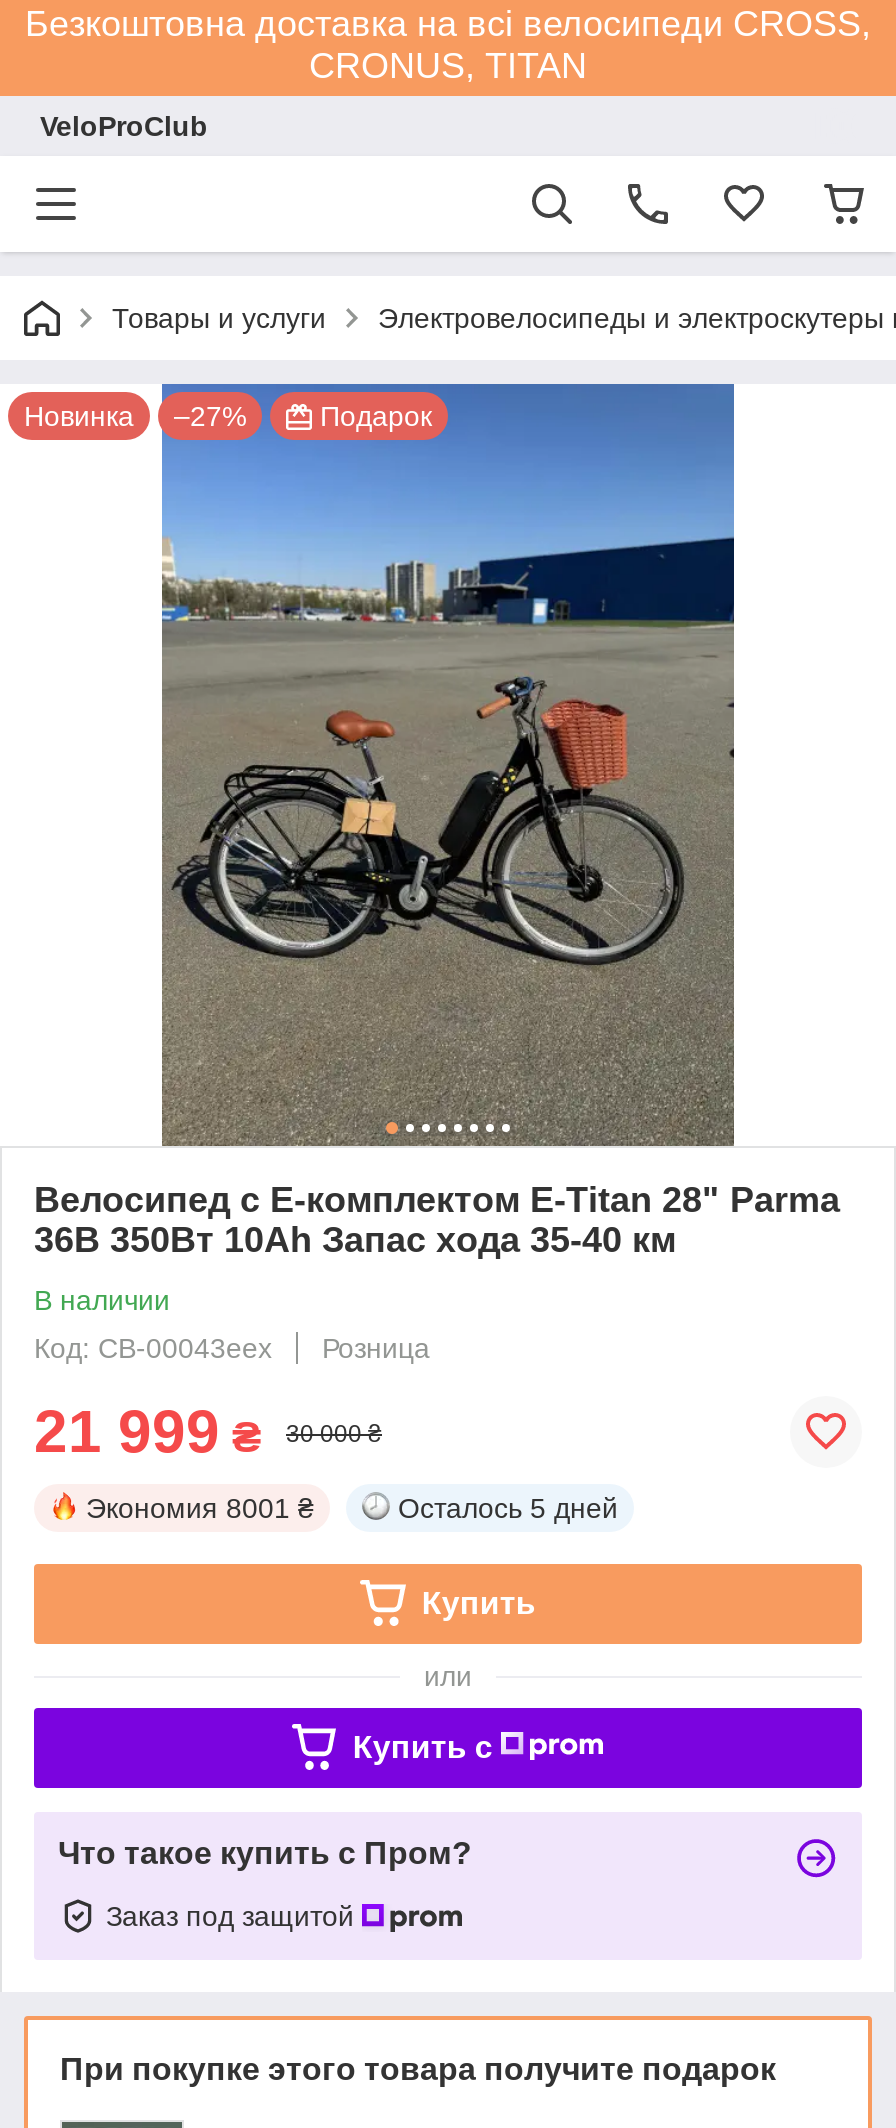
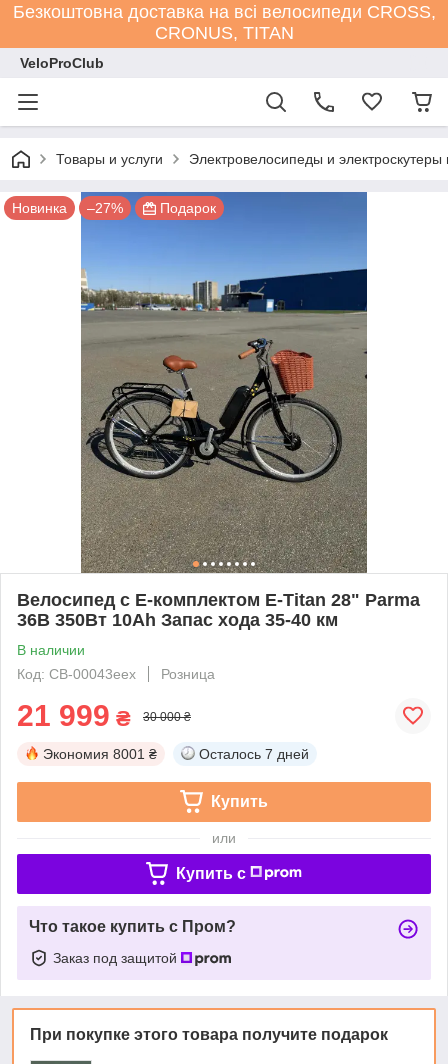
- Осталось 5 дней
+ Осталось 7 дней
